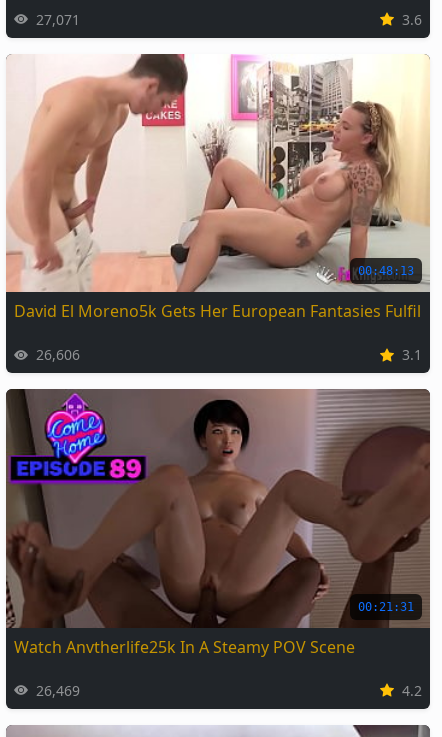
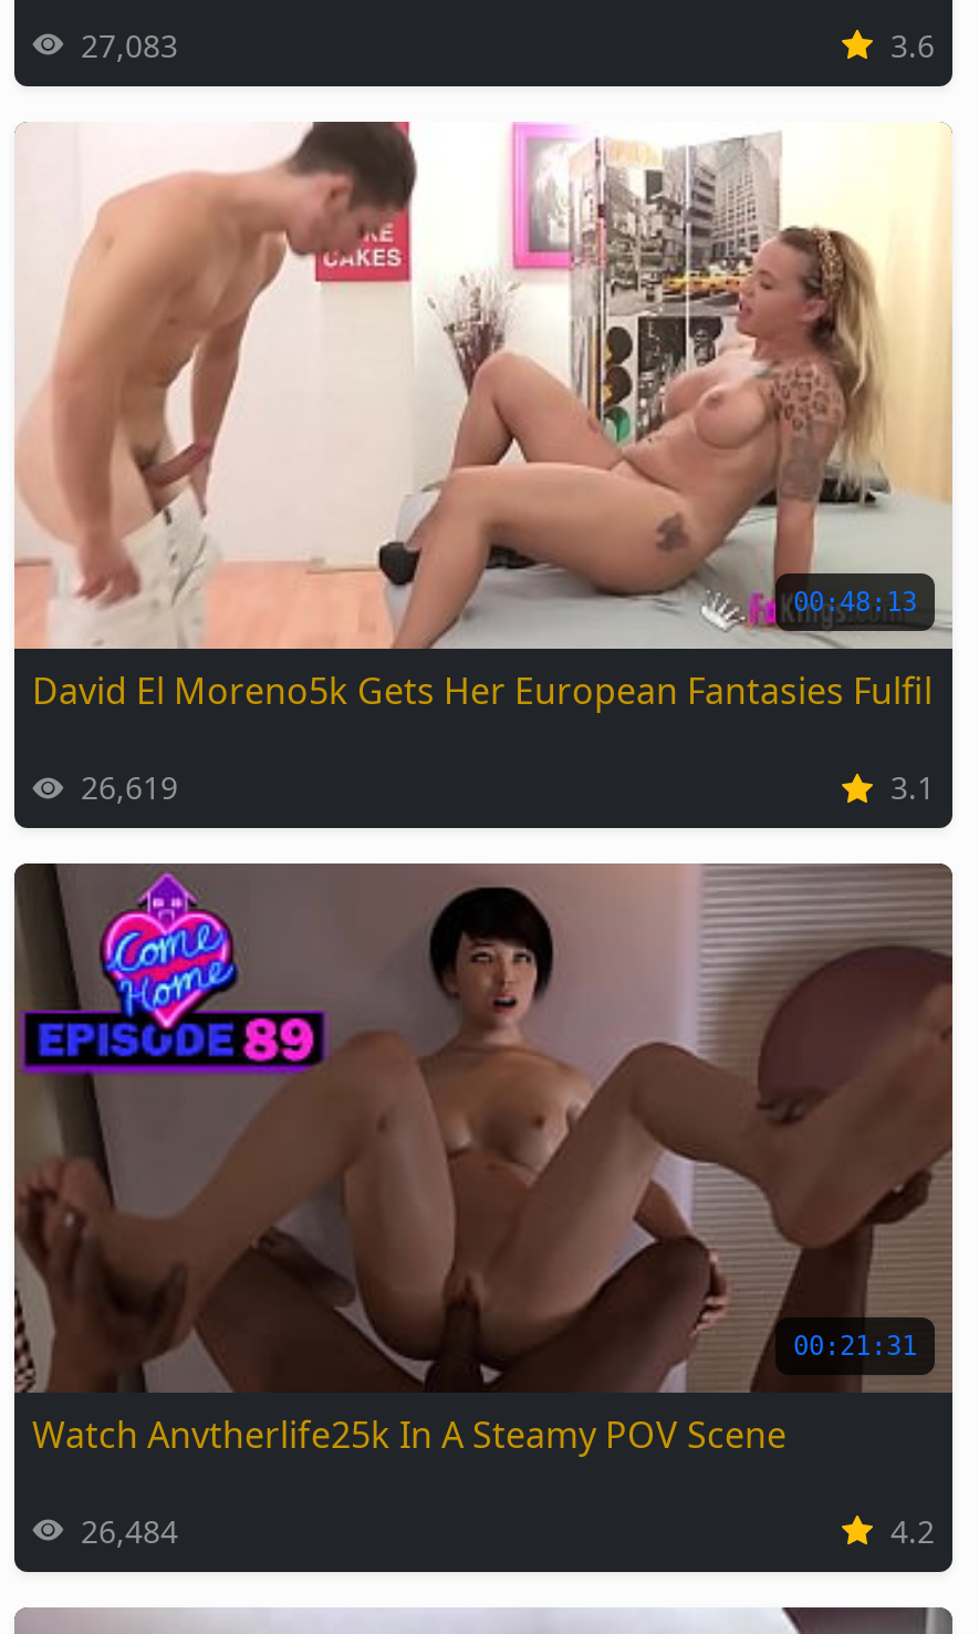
- 27,071
+ 27,083

- 26,606
+ 26,619

- 26,469
+ 26,484
